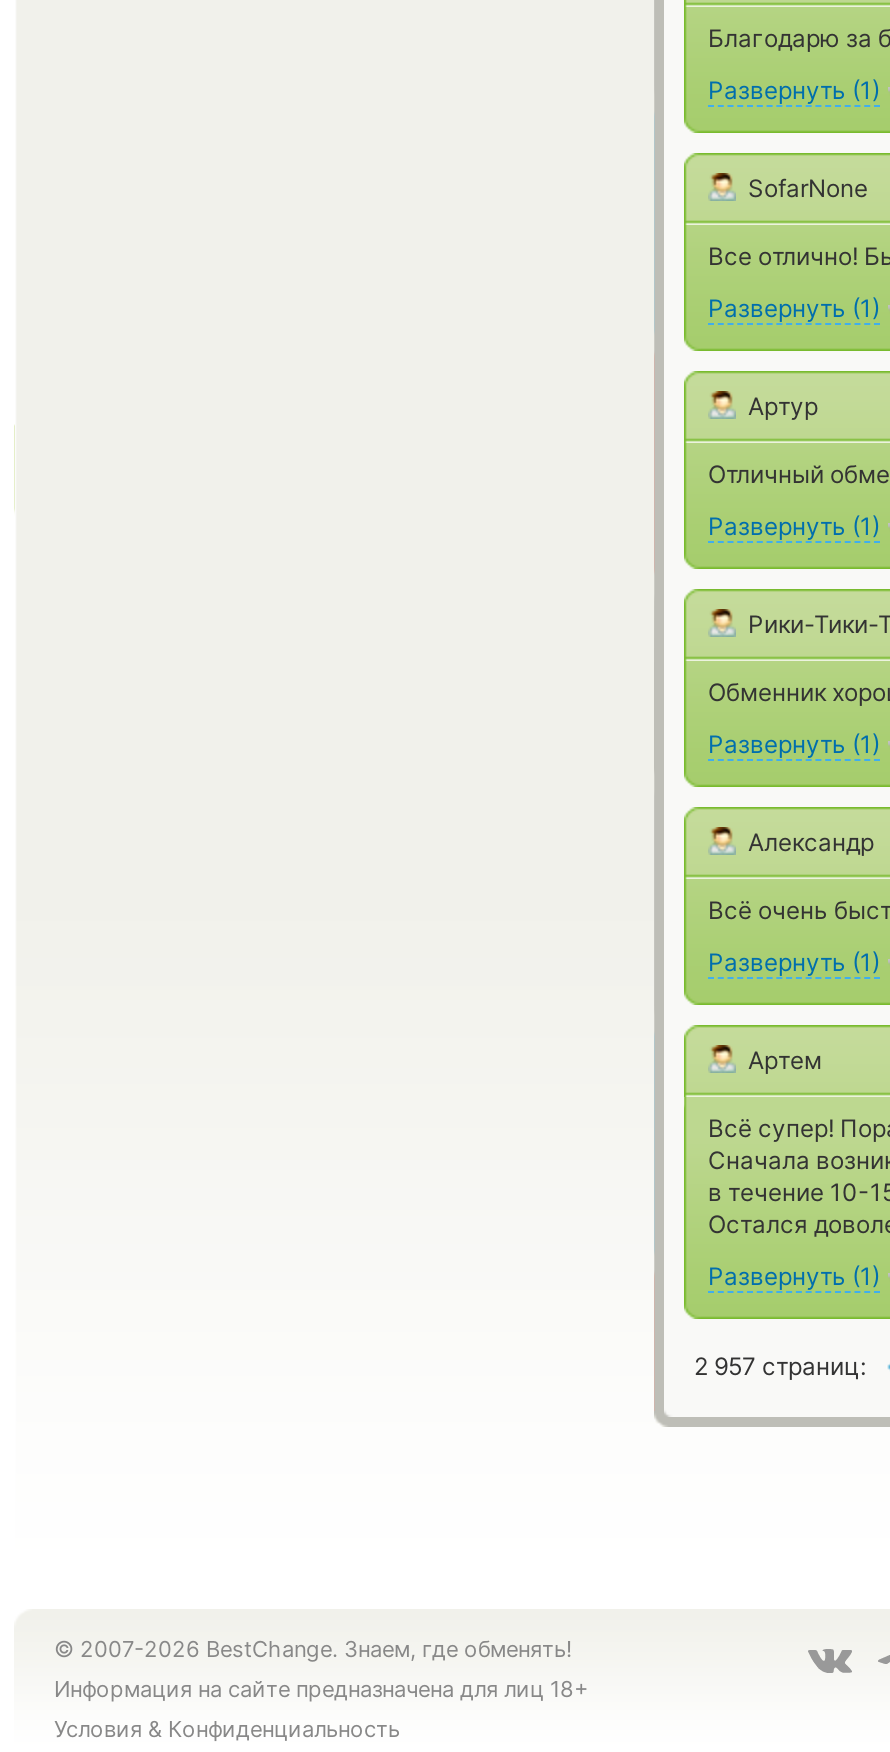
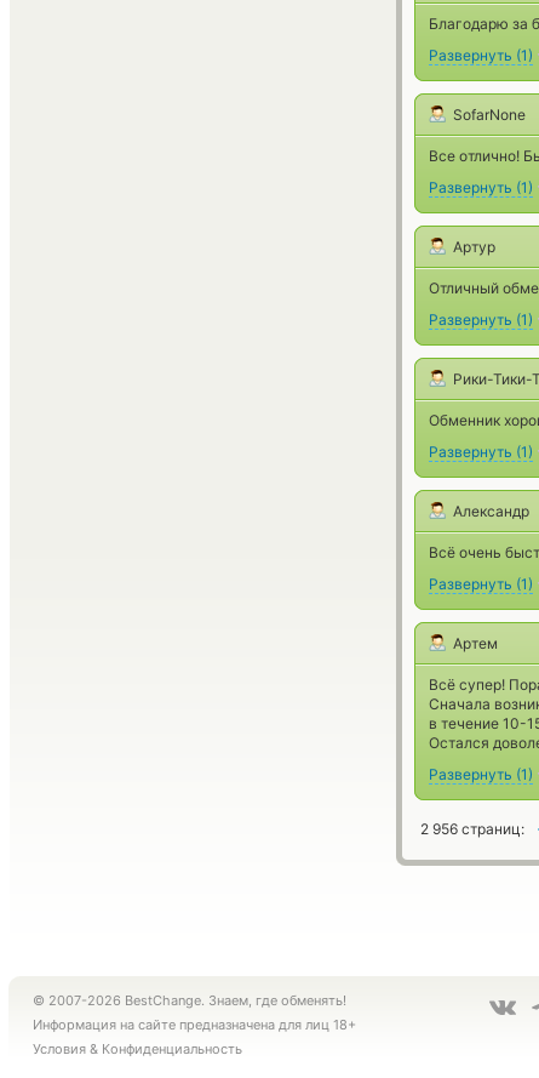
- 2 957 страниц:
+ 2 956 страниц:
